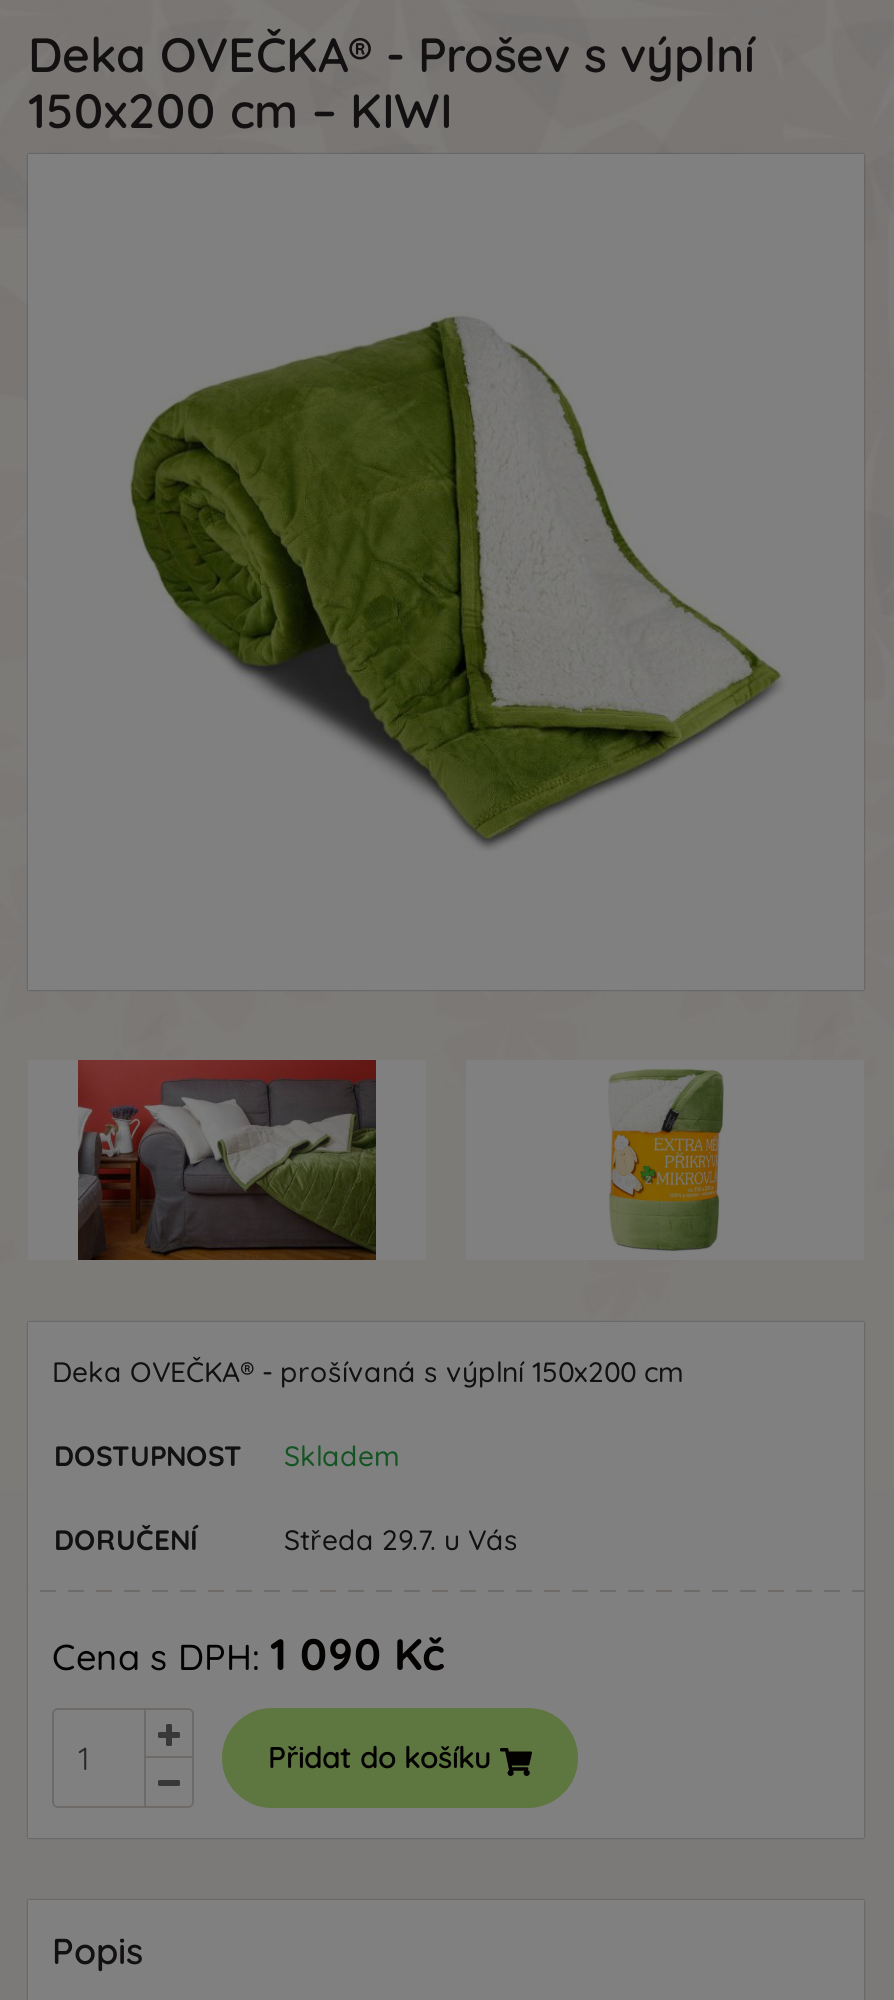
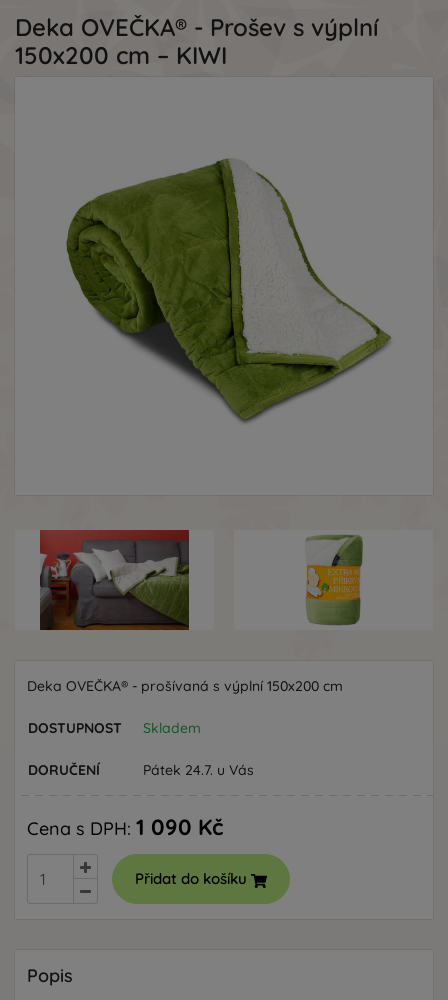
- Středa 29.7. u Vás
+ Pátek 24.7. u Vás
